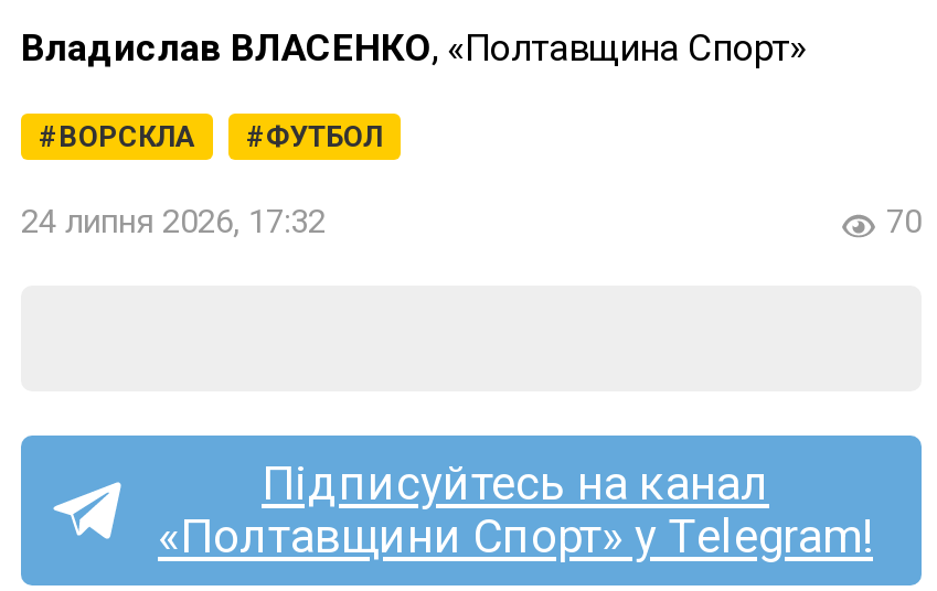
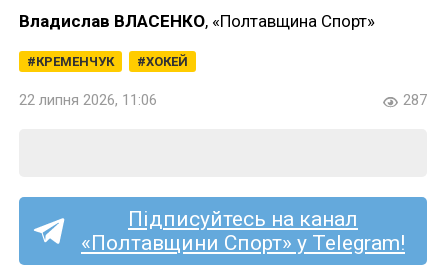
- ВОРСКЛА
- ФУТБОЛ
+ КРЕМЕНЧУК
+ ХОКЕЙ

- 24 липня 2026, 17:32
- 70
+ 22 липня 2026, 11:06
+ 287
